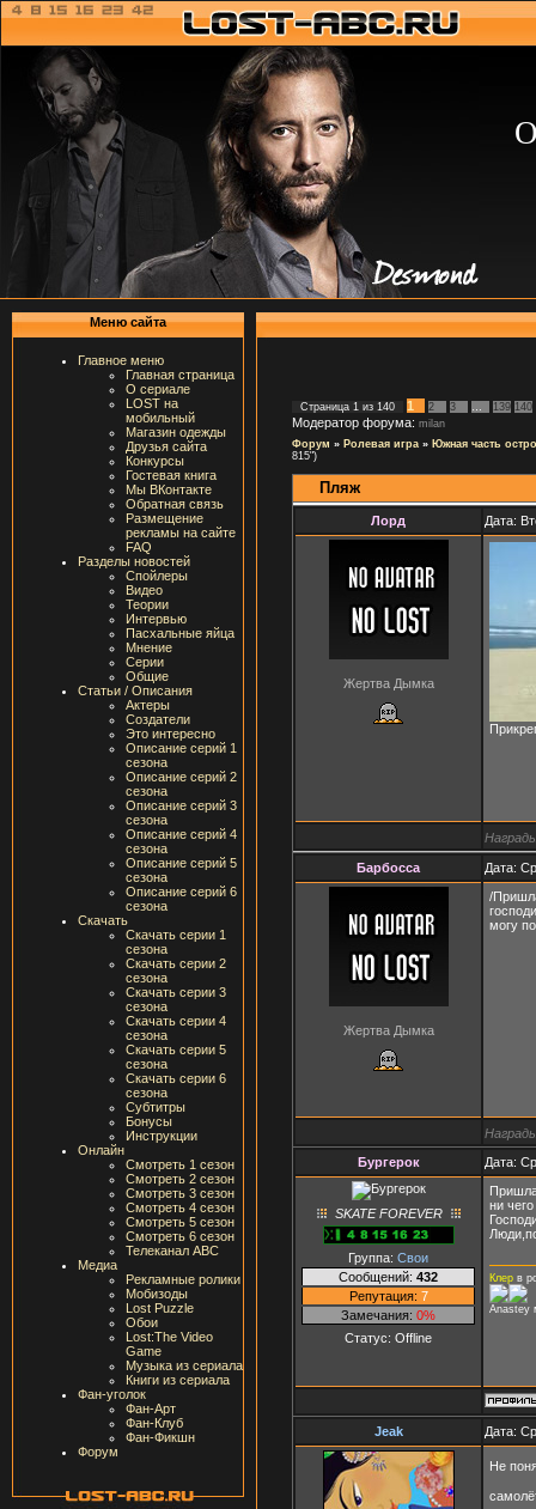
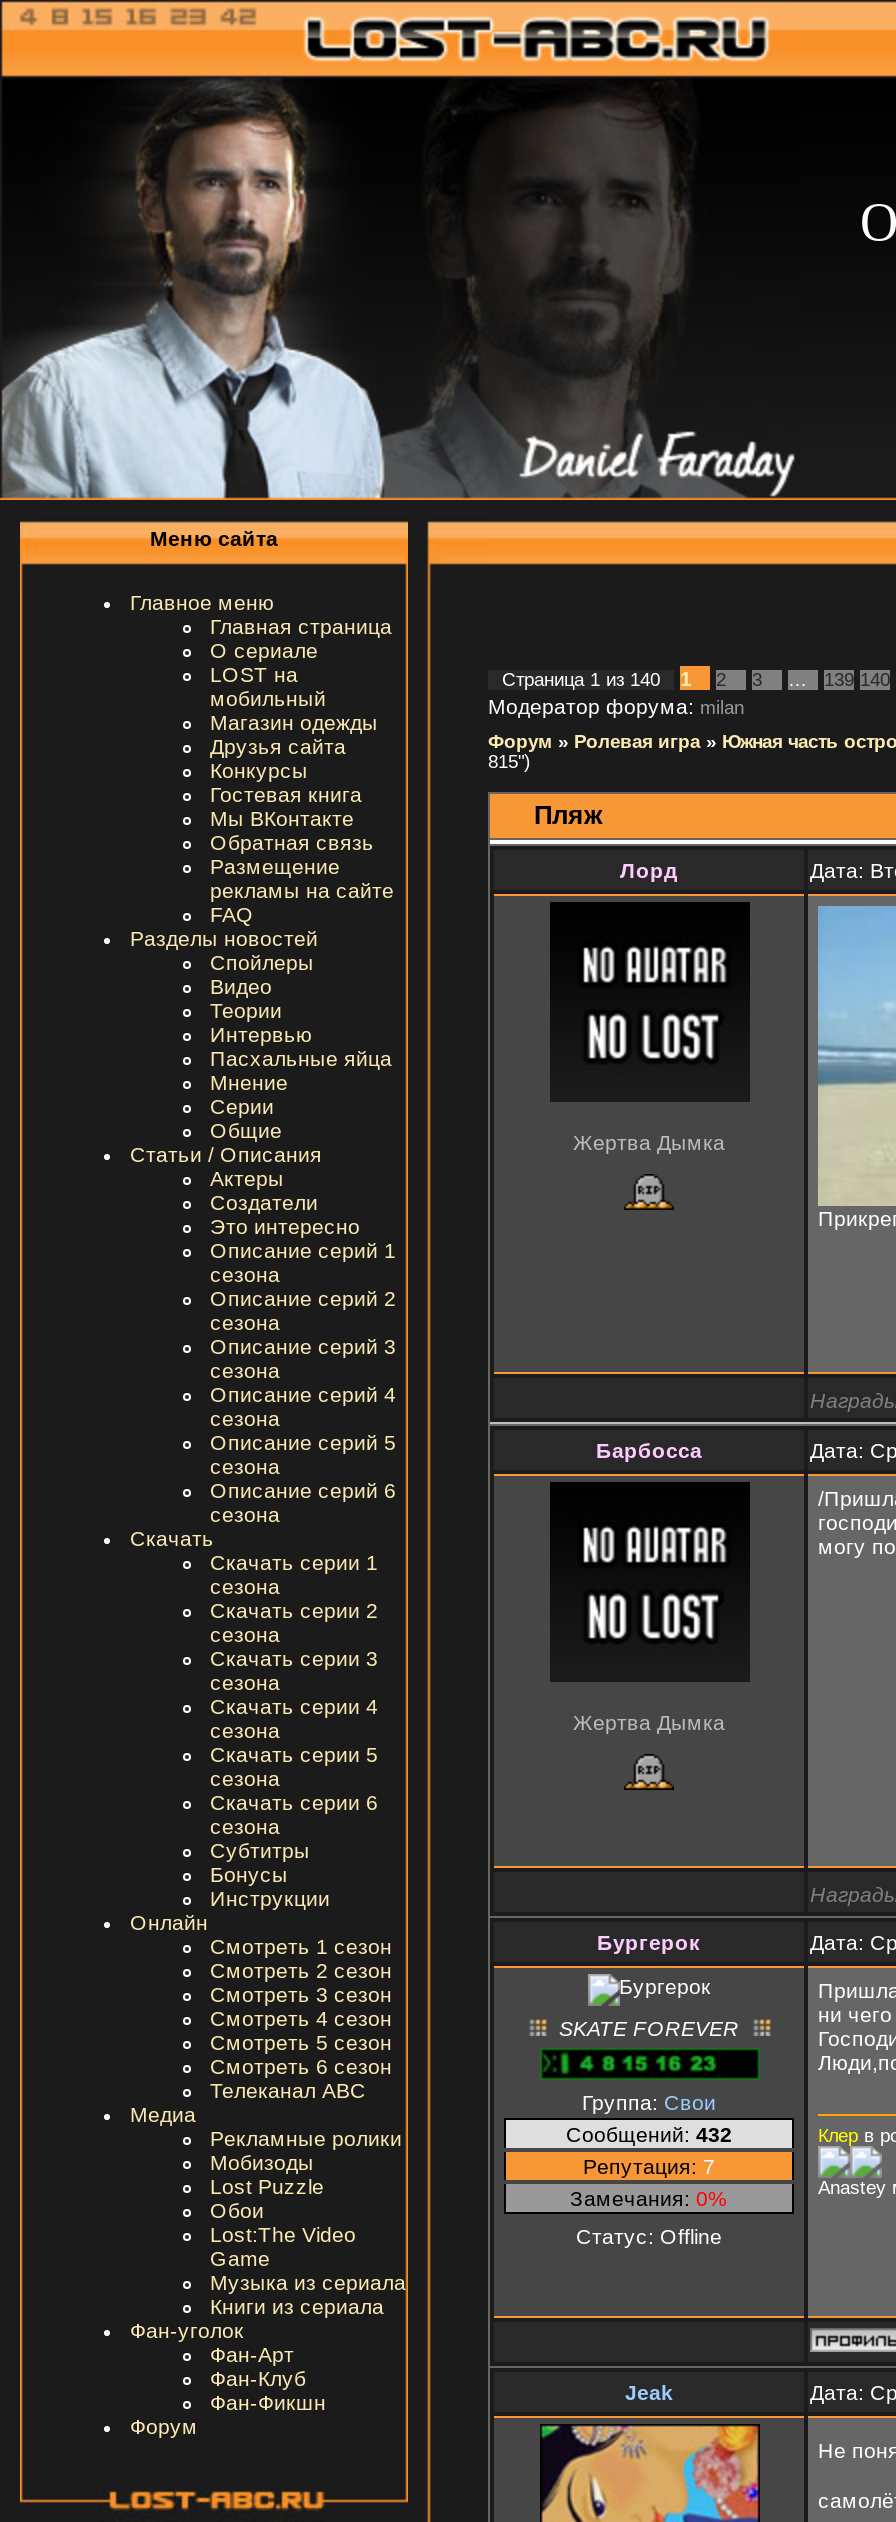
- [image]
+ [image]
